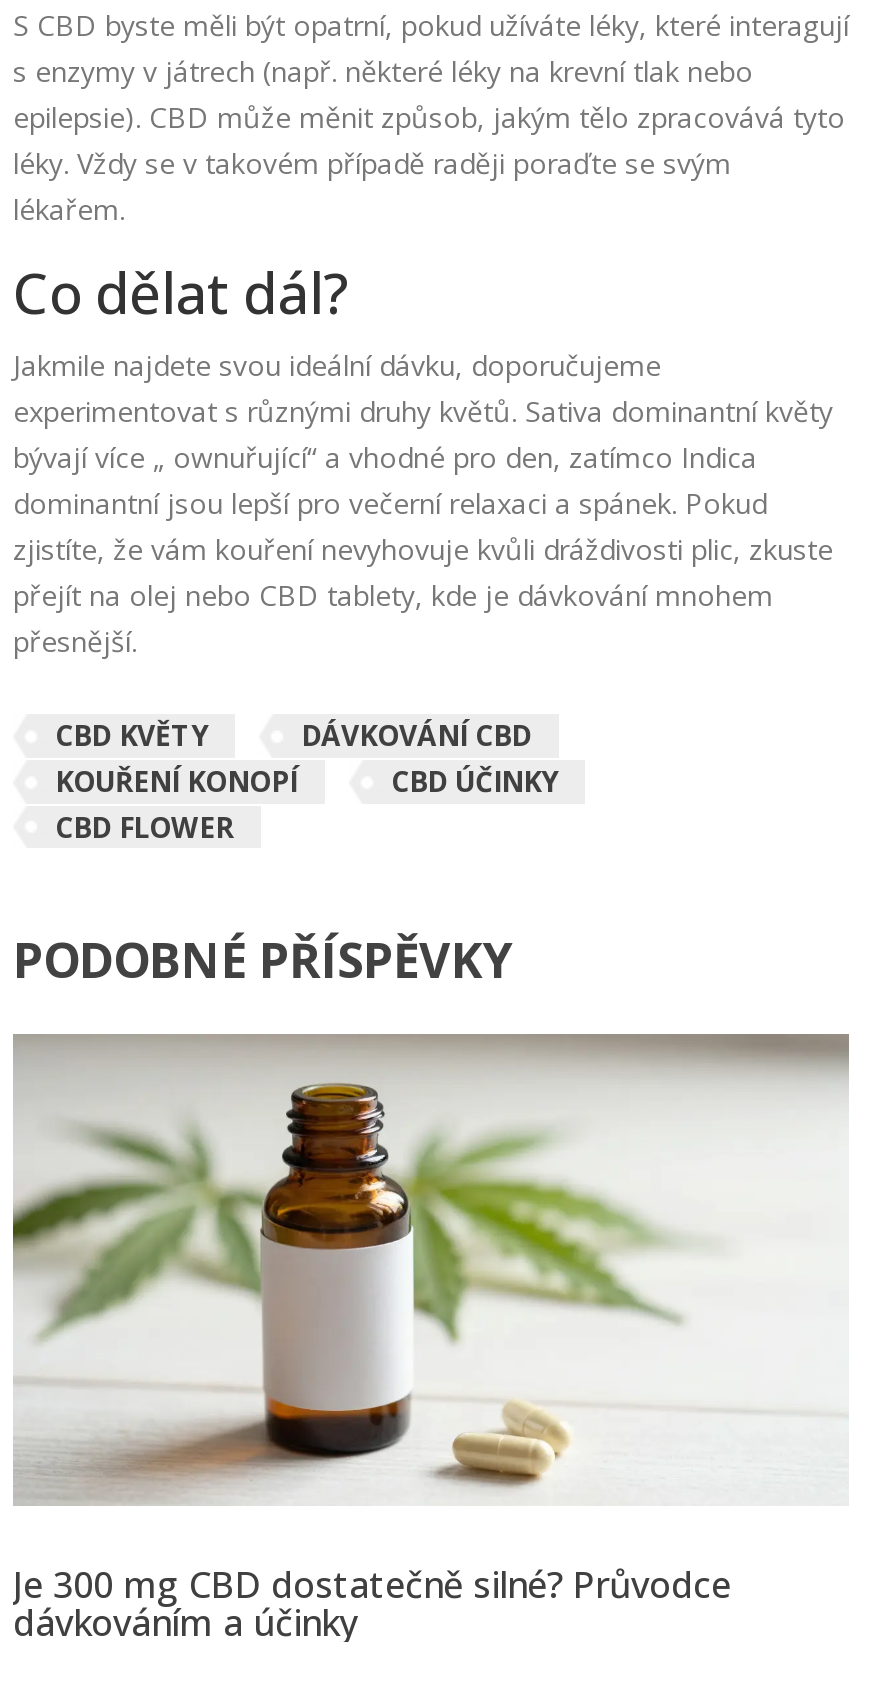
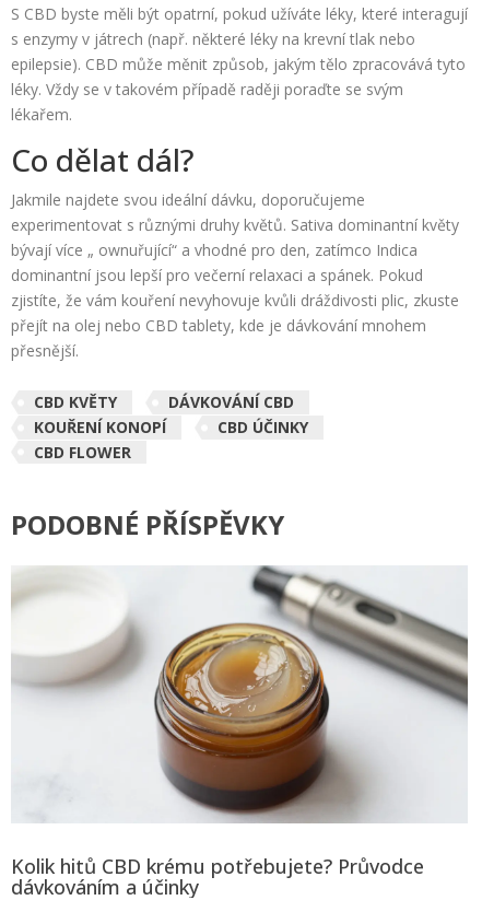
- [image]
- Je 300 mg CBD dostatečně silné? Průvodce
+ [image]
+ Kolik hitů CBD krému potřebujete? Průvodce
